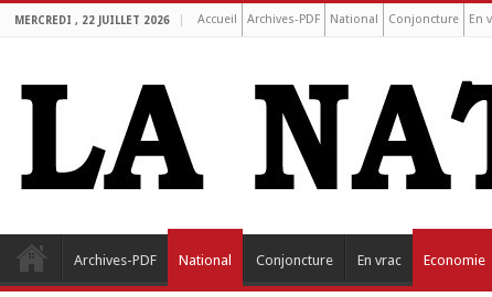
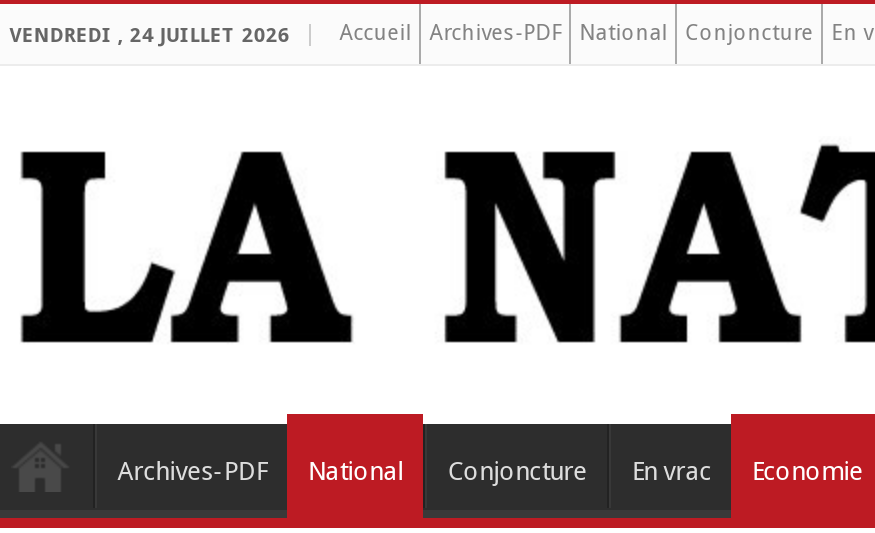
- MERCREDI , 22 JUILLET 2026
+ VENDREDI , 24 JUILLET 2026
